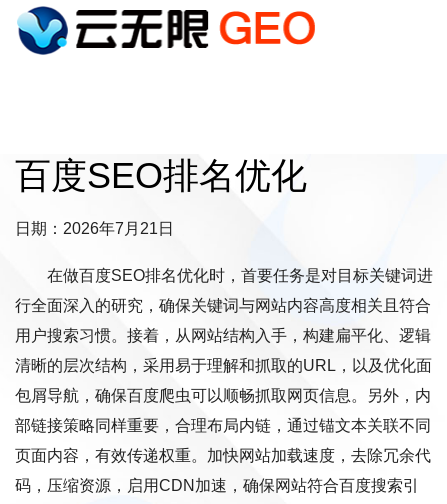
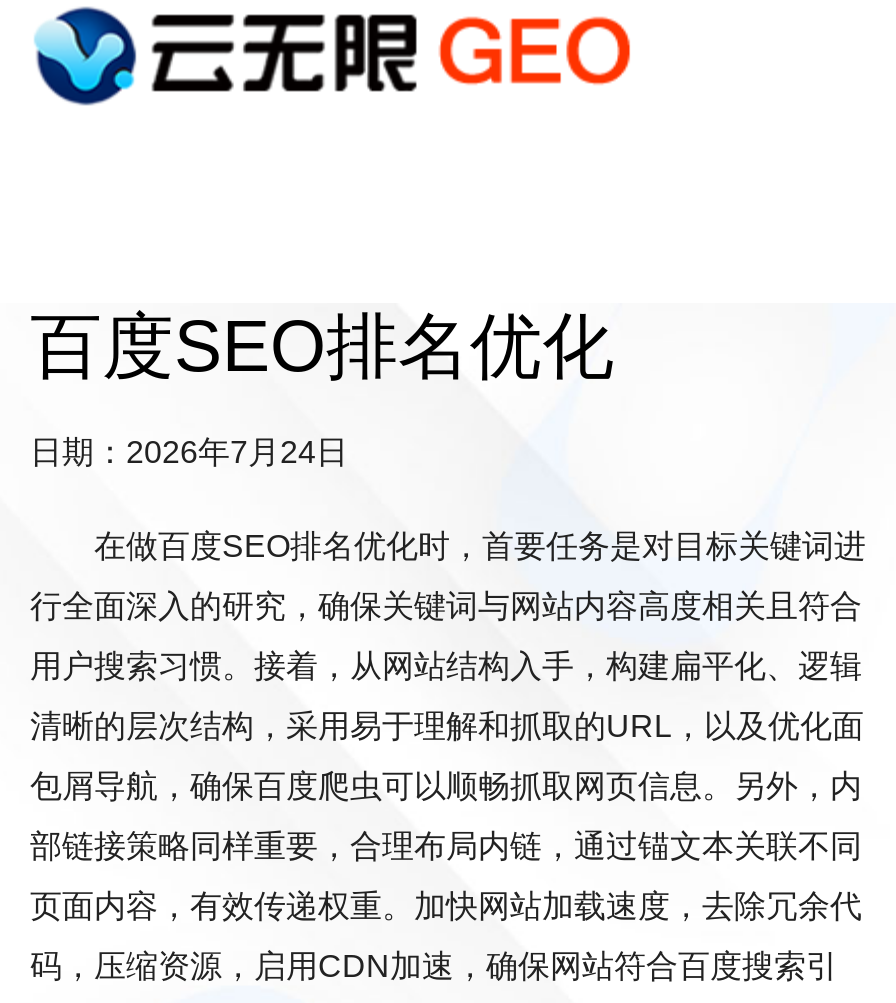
- 日期：2026年7月21日
+ 日期：2026年7月24日
